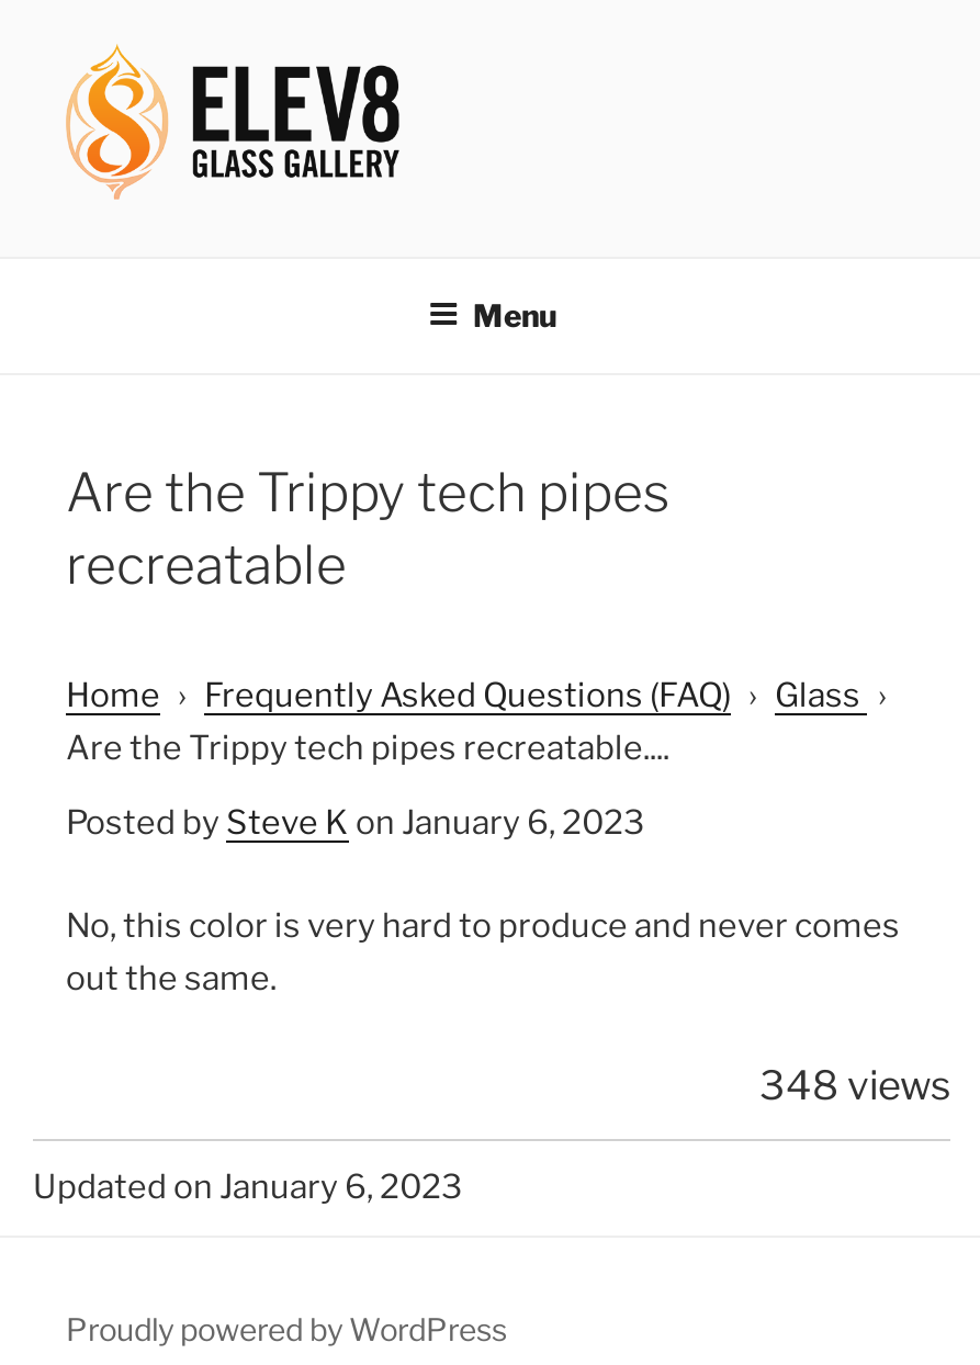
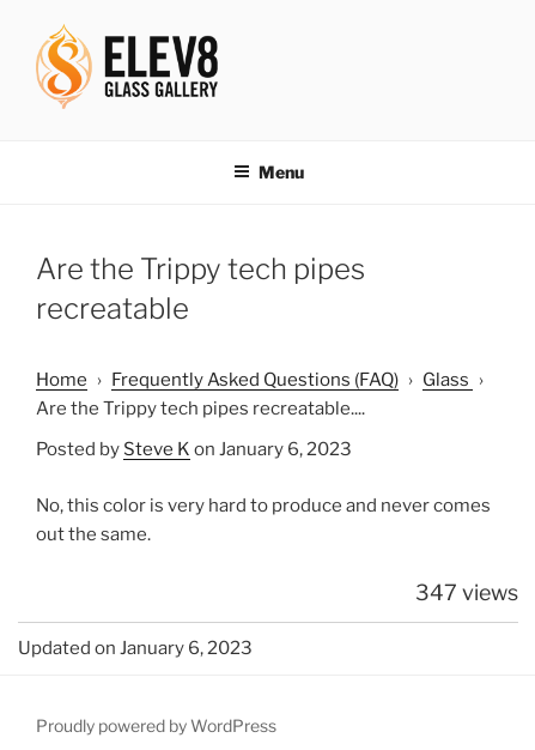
- 348 views
+ 347 views
